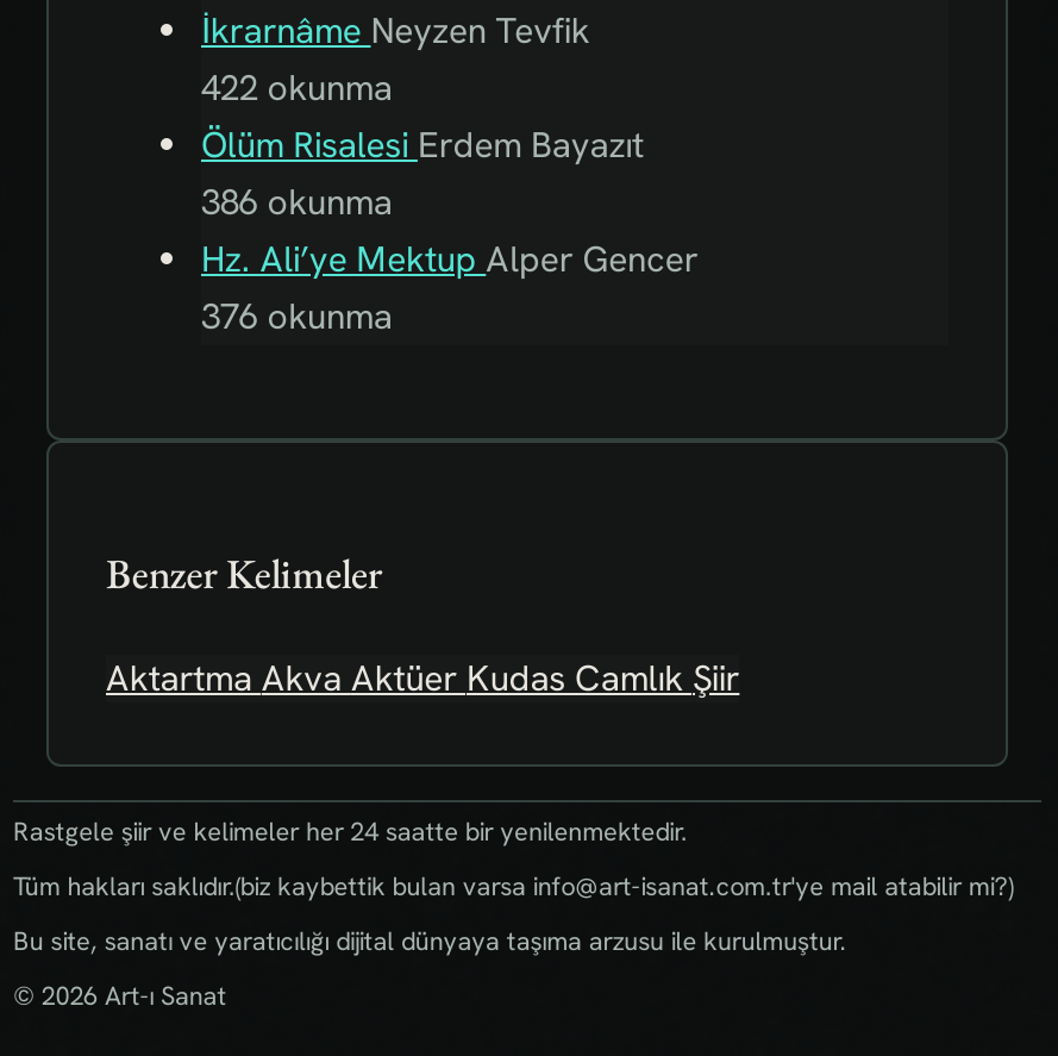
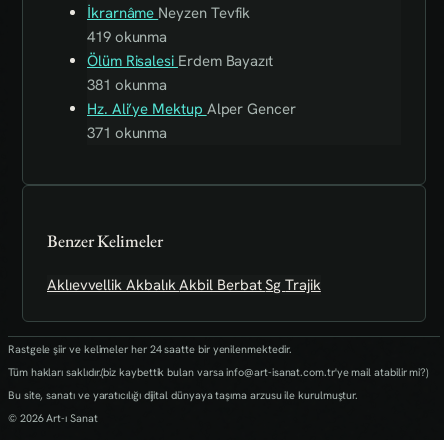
- 422 okunma
+ 419 okunma

- 386 okunma
+ 381 okunma

- 376 okunma
+ 371 okunma

- Aktartma Akva Aktüer Kudas Camlık Şiir
+ Aklıevvellik Akbalık Akbil Berbat Sg Trajik
